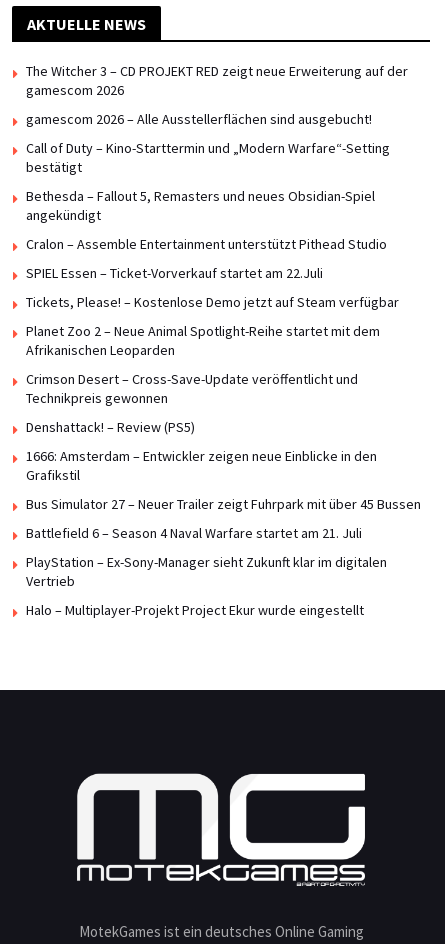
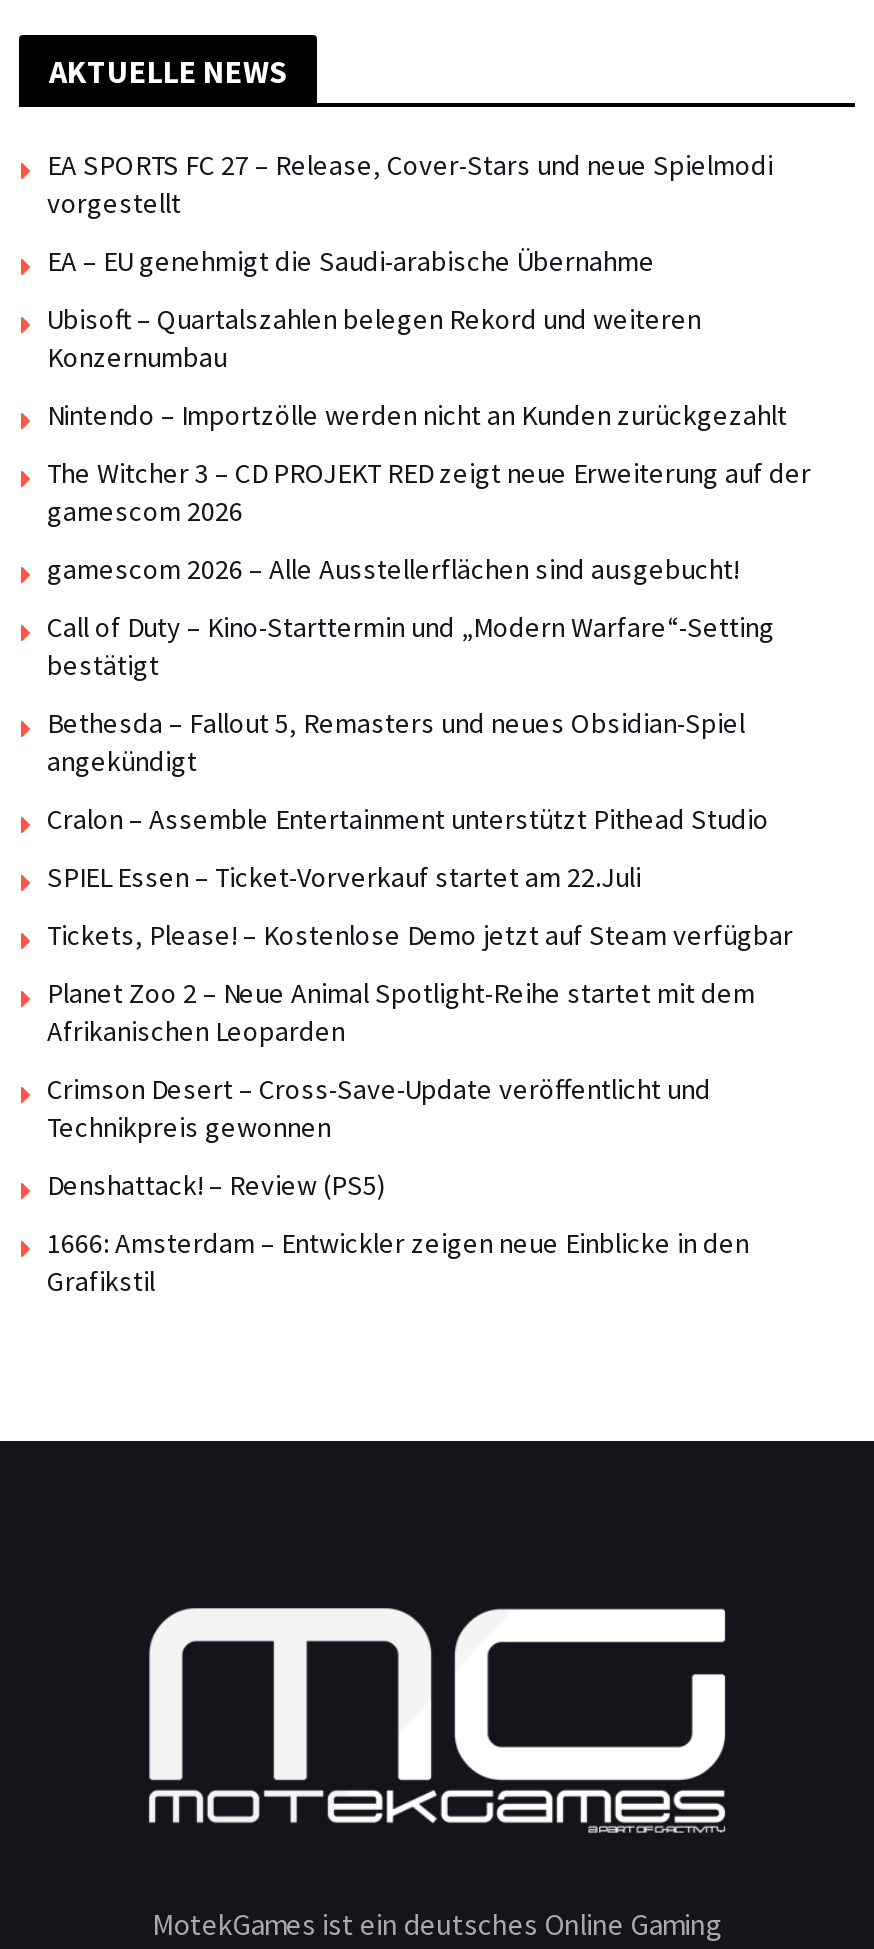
+ EA SPORTS FC 27 – Release, Cover-Stars und neue Spielmodi
+ vorgestellt
+ EA – EU genehmigt die Saudi-arabische Übernahme
+ Ubisoft – Quartalszahlen belegen Rekord und weiteren
+ Konzernumbau
+ Nintendo – Importzölle werden nicht an Kunden zurückgezahlt

moved down: The Witcher 3 – CD PROJEKT RED zeigt neue Erweiterung auf der | gamescom 2026 | gamescom 2026 – Alle Ausstellerflächen sind ausgebucht! | ... | 1666: Amsterdam – Entwickler zeigen neue Einblicke in den | Grafikstil

- Bus Simulator 27 – Neuer Trailer zeigt Fuhrpark mit über 45 Bussen
- Battlefield 6 – Season 4 Naval Warfare startet am 21. Juli
- PlayStation – Ex-Sony-Manager sieht Zukunft klar im digitalen
- Vertrieb
- Halo – Multiplayer-Projekt Project Ekur wurde eingestellt
